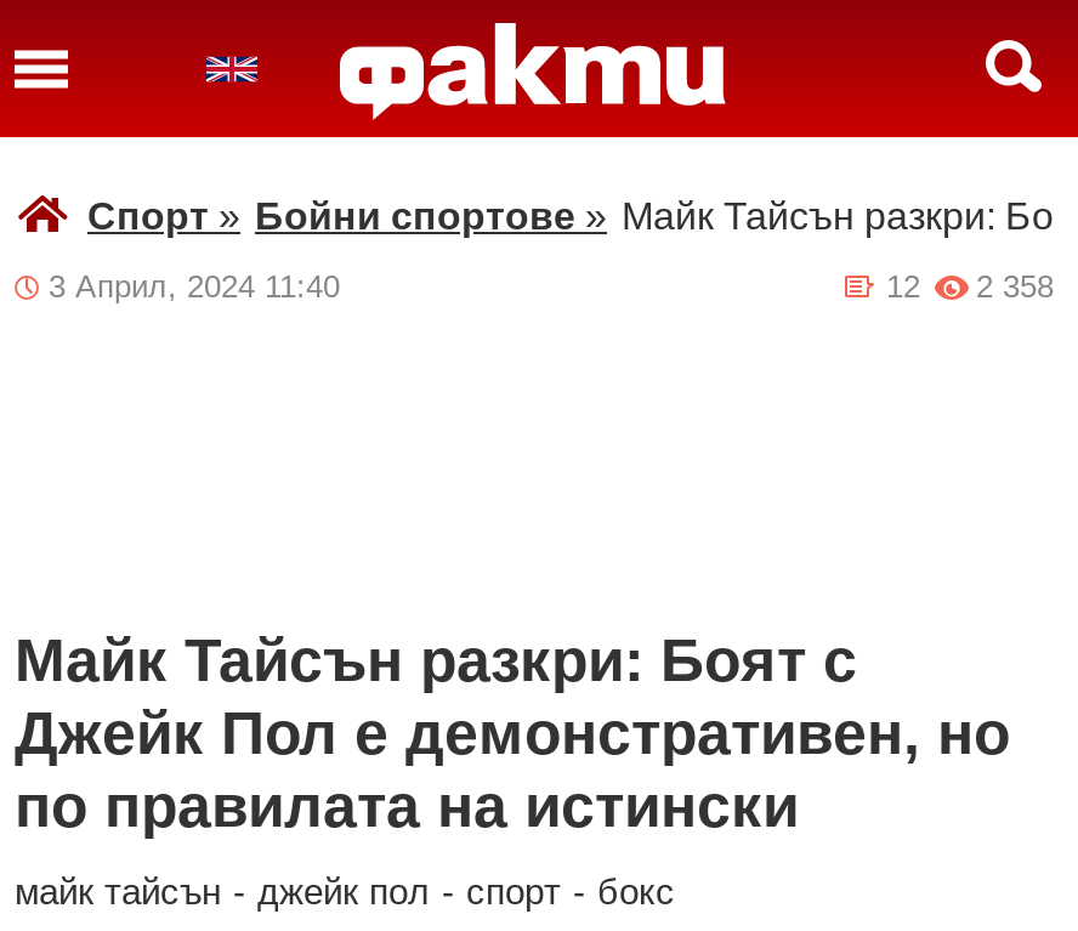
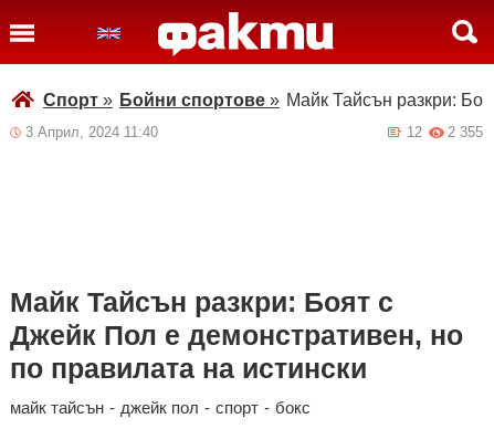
- 12 2 358
+ 12 2 355
